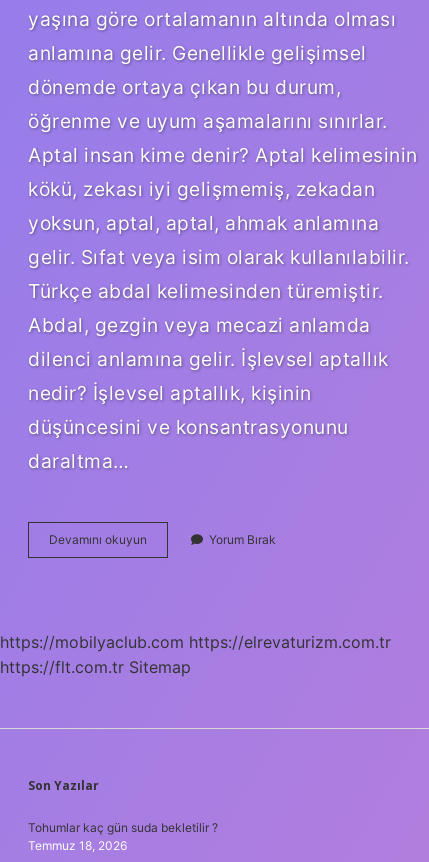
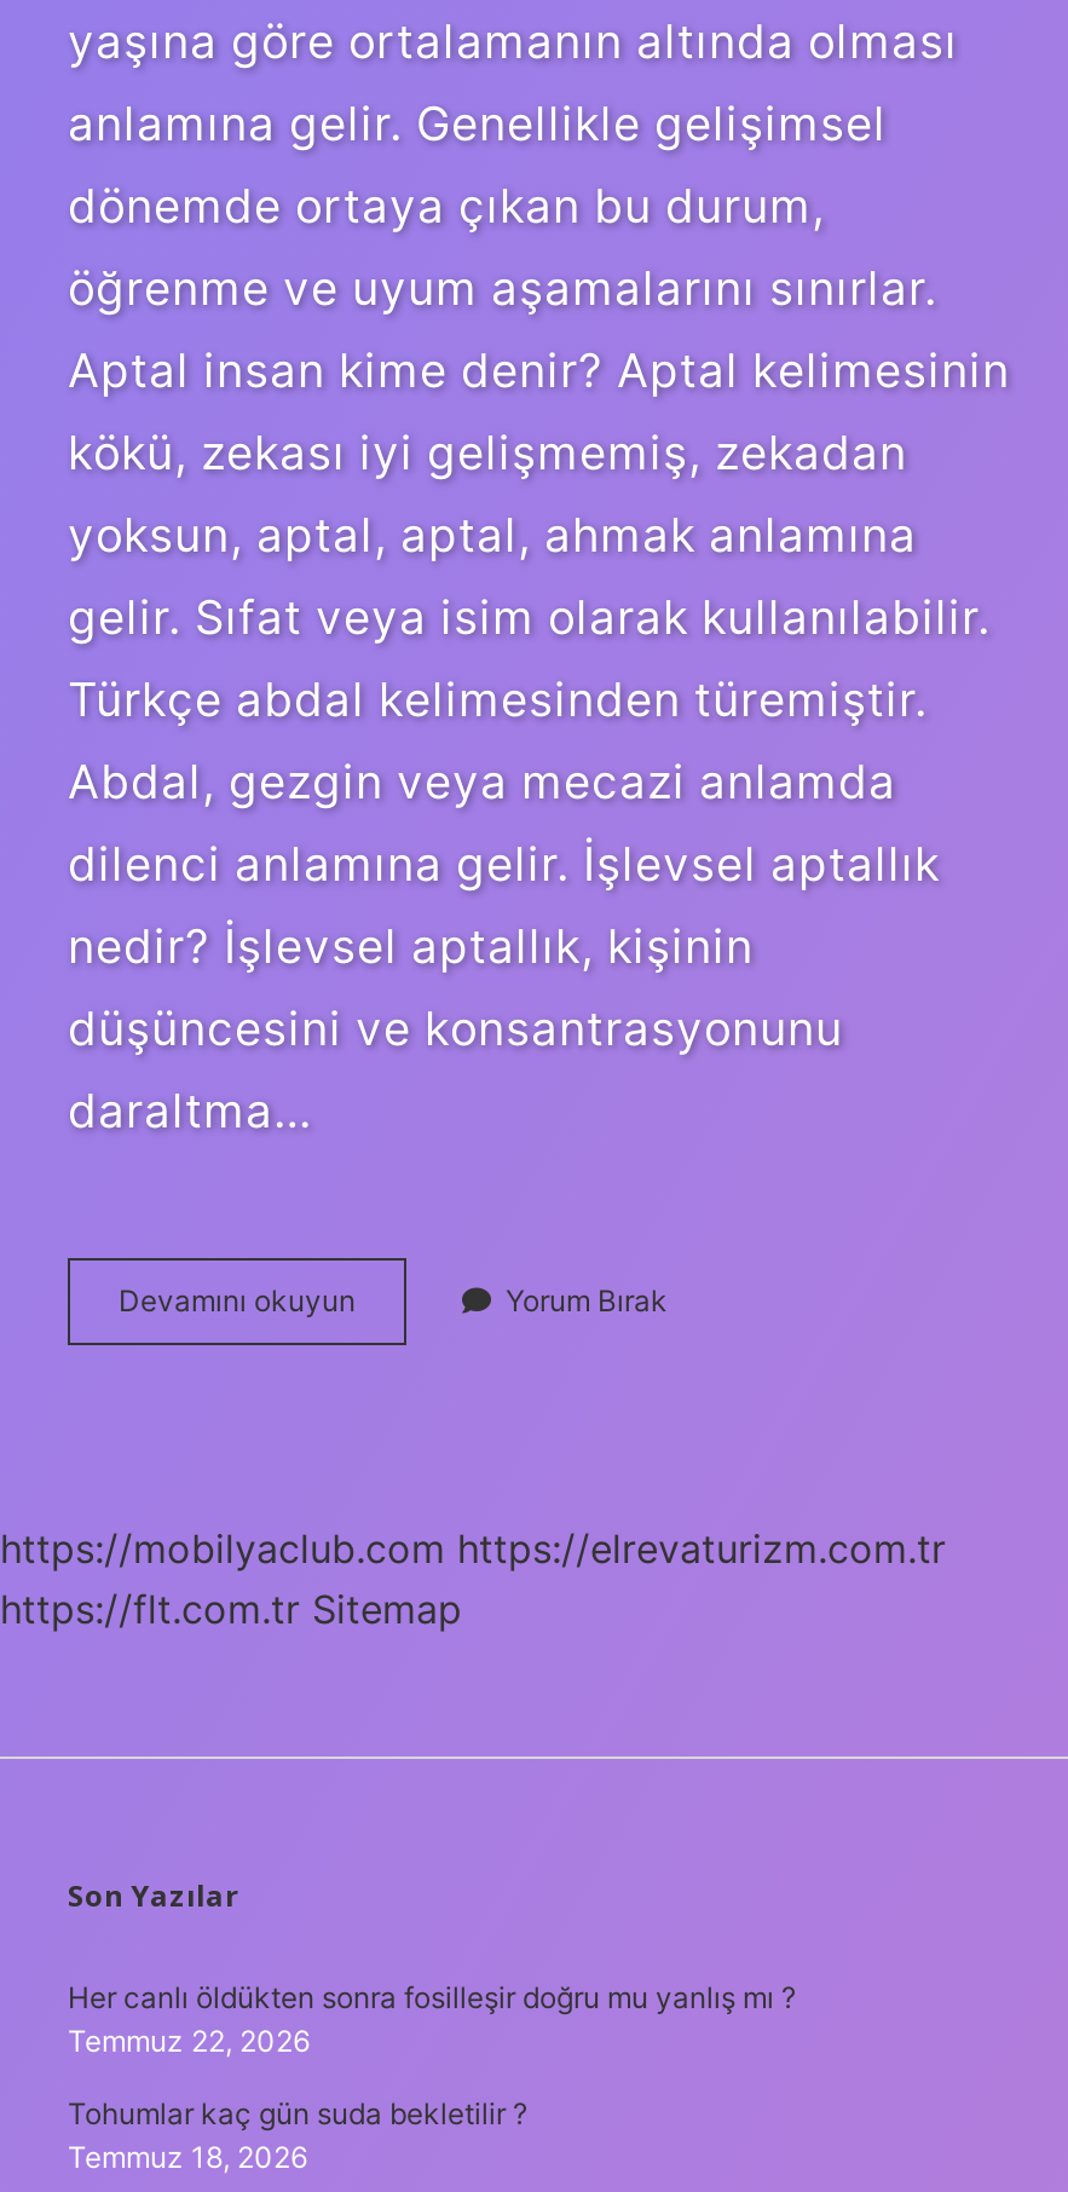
+ Her canlı öldükten sonra fosilleşir doğru mu yanlış mı ?
+ Temmuz 22, 2026
